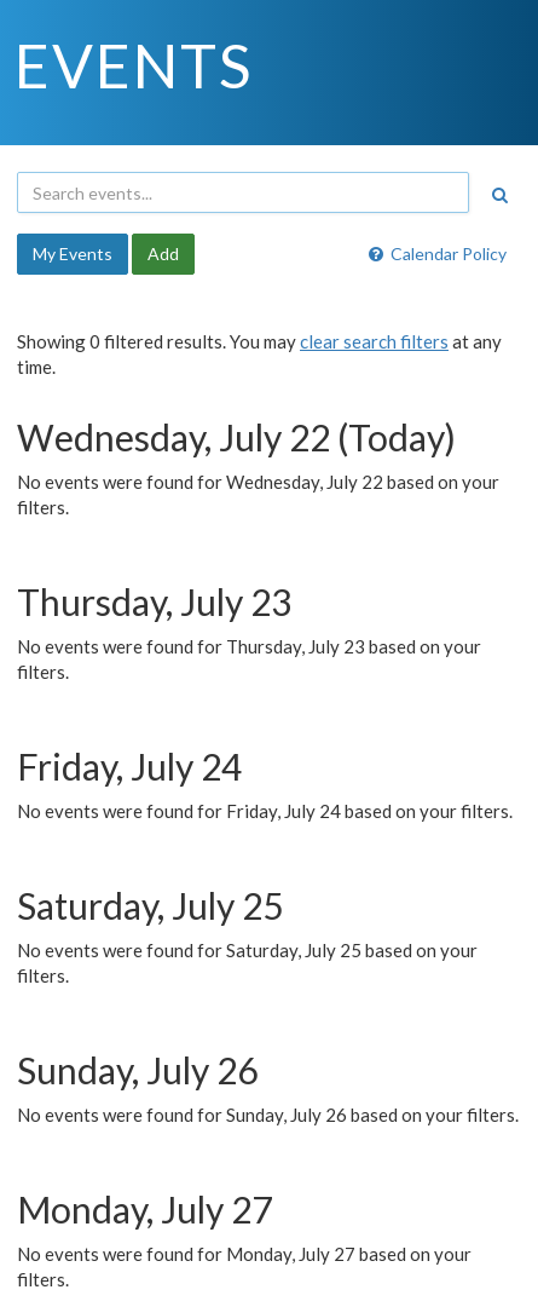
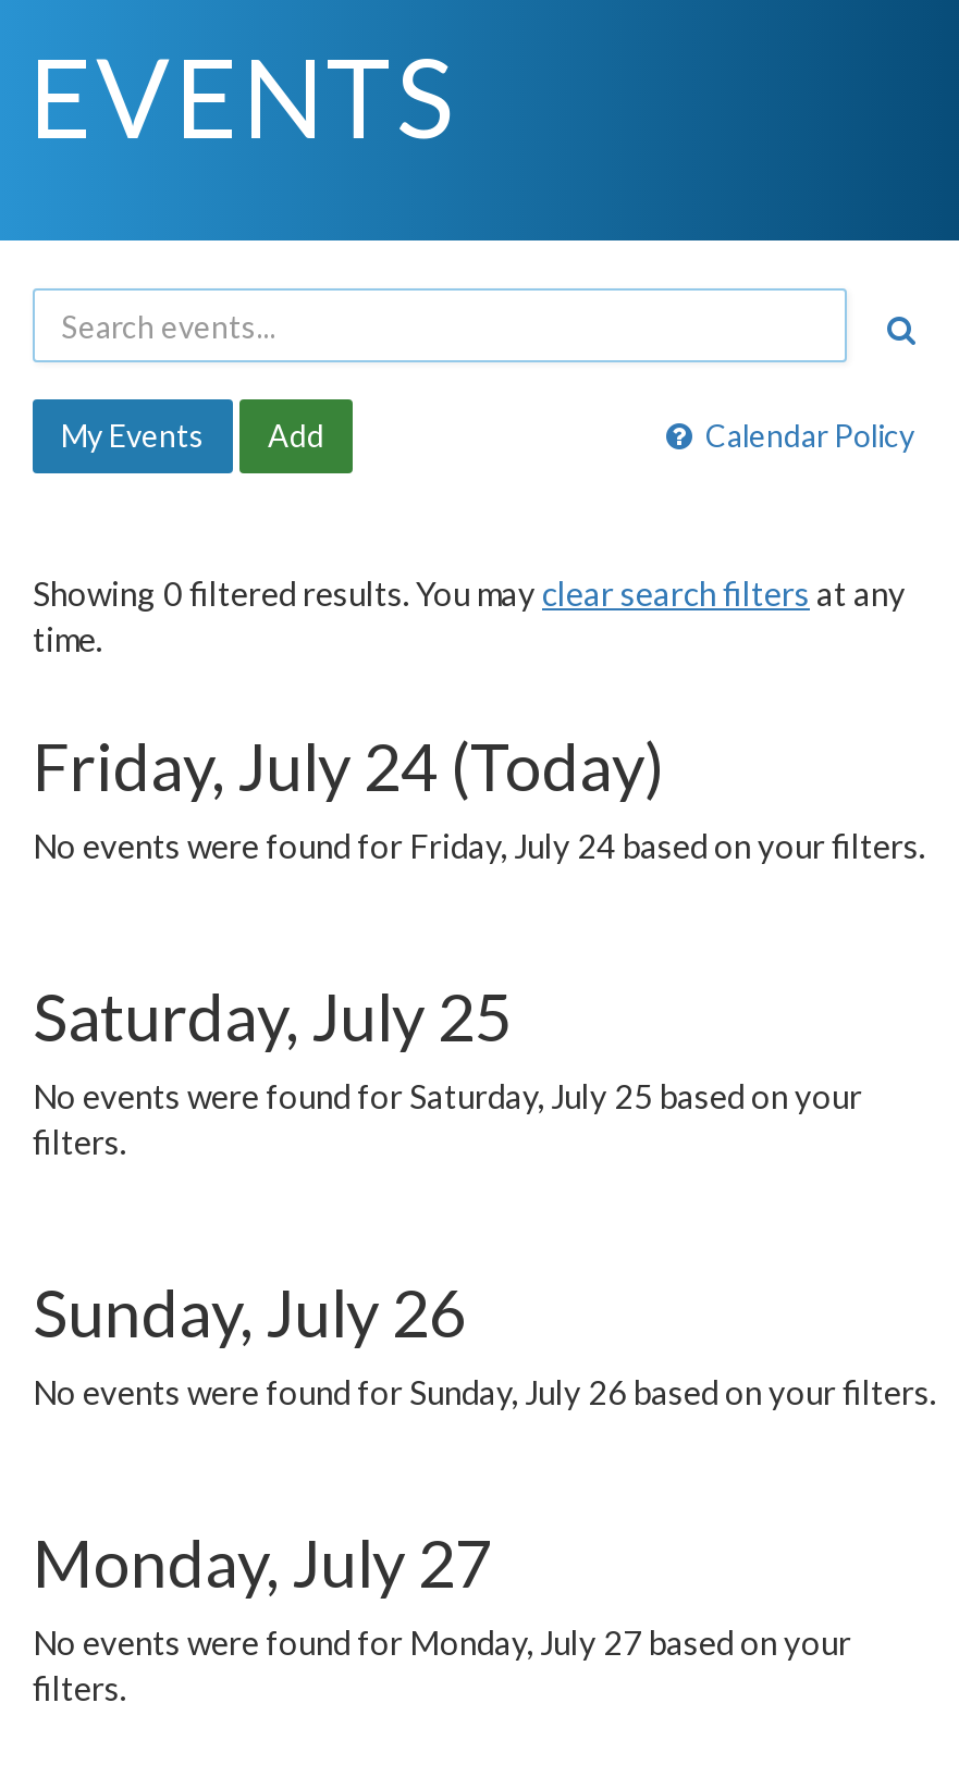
- Wednesday, July 22 (Today)
- No events were found for Wednesday, July 22 based on your
- filters.
- Thursday, July 23
- No events were found for Thursday, July 23 based on your
- filters.
- Friday, July 24
+ Friday, July 24 (Today)
